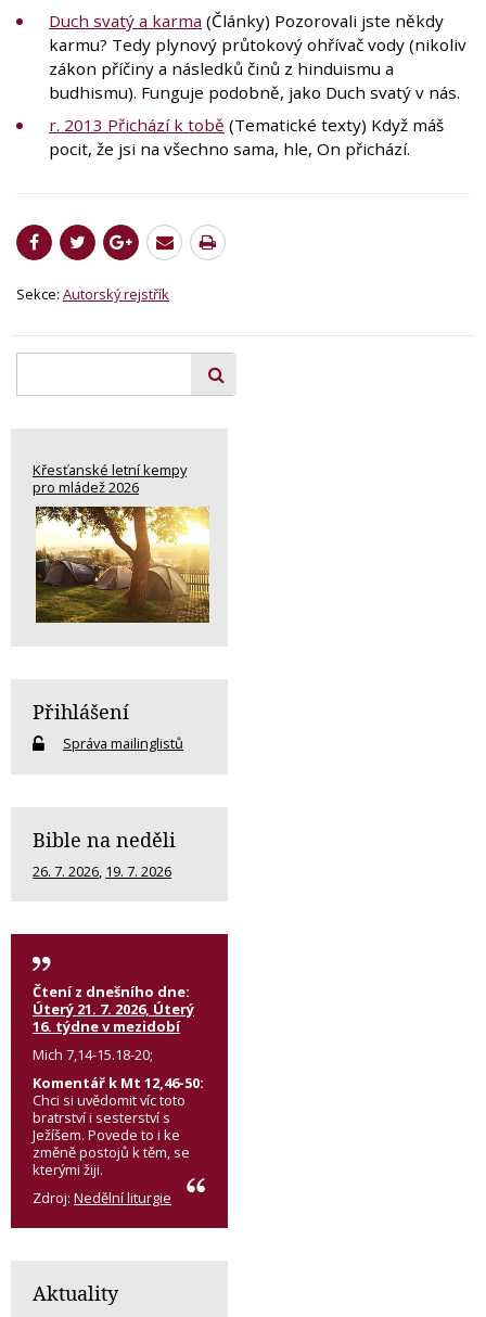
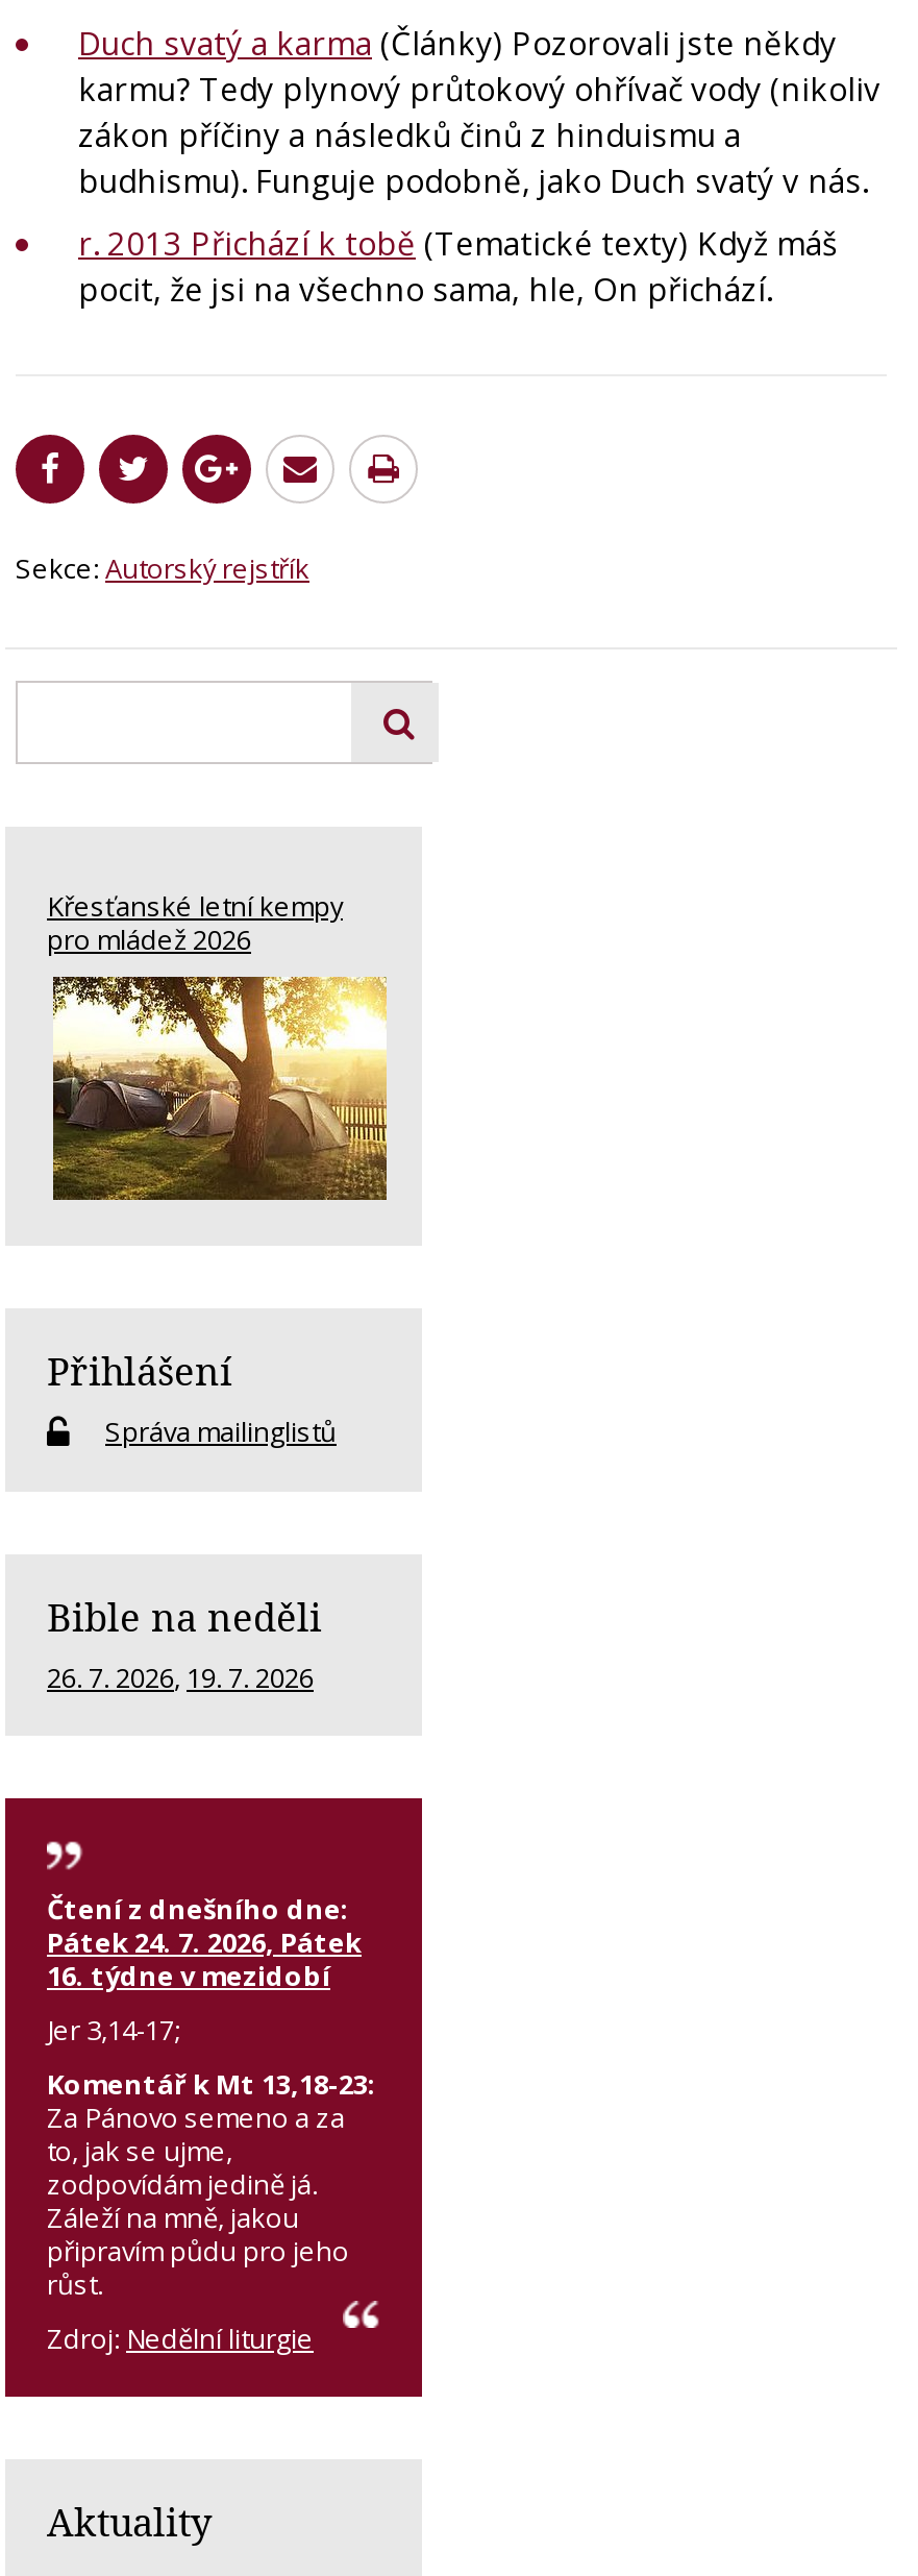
- Úterý 21. 7. 2026, Úterý
+ Pátek 24. 7. 2026, Pátek

- Mich 7,14-15.18-20;
- Komentář k Mt 12,46-50:
- Chci si uvědomit víc toto
- bratrství i sesterství s
- Ježíšem. Povede to i ke
- změně postojů k těm, se
- kterými žiji.
+ Jer 3,14-17;
+ Komentář k Mt 13,18-23:
+ Za Pánovo semeno a za
+ to, jak se ujme,
+ zodpovídám jedině já.
+ Záleží na mně, jakou
+ připravím půdu pro jeho
+ růst.
